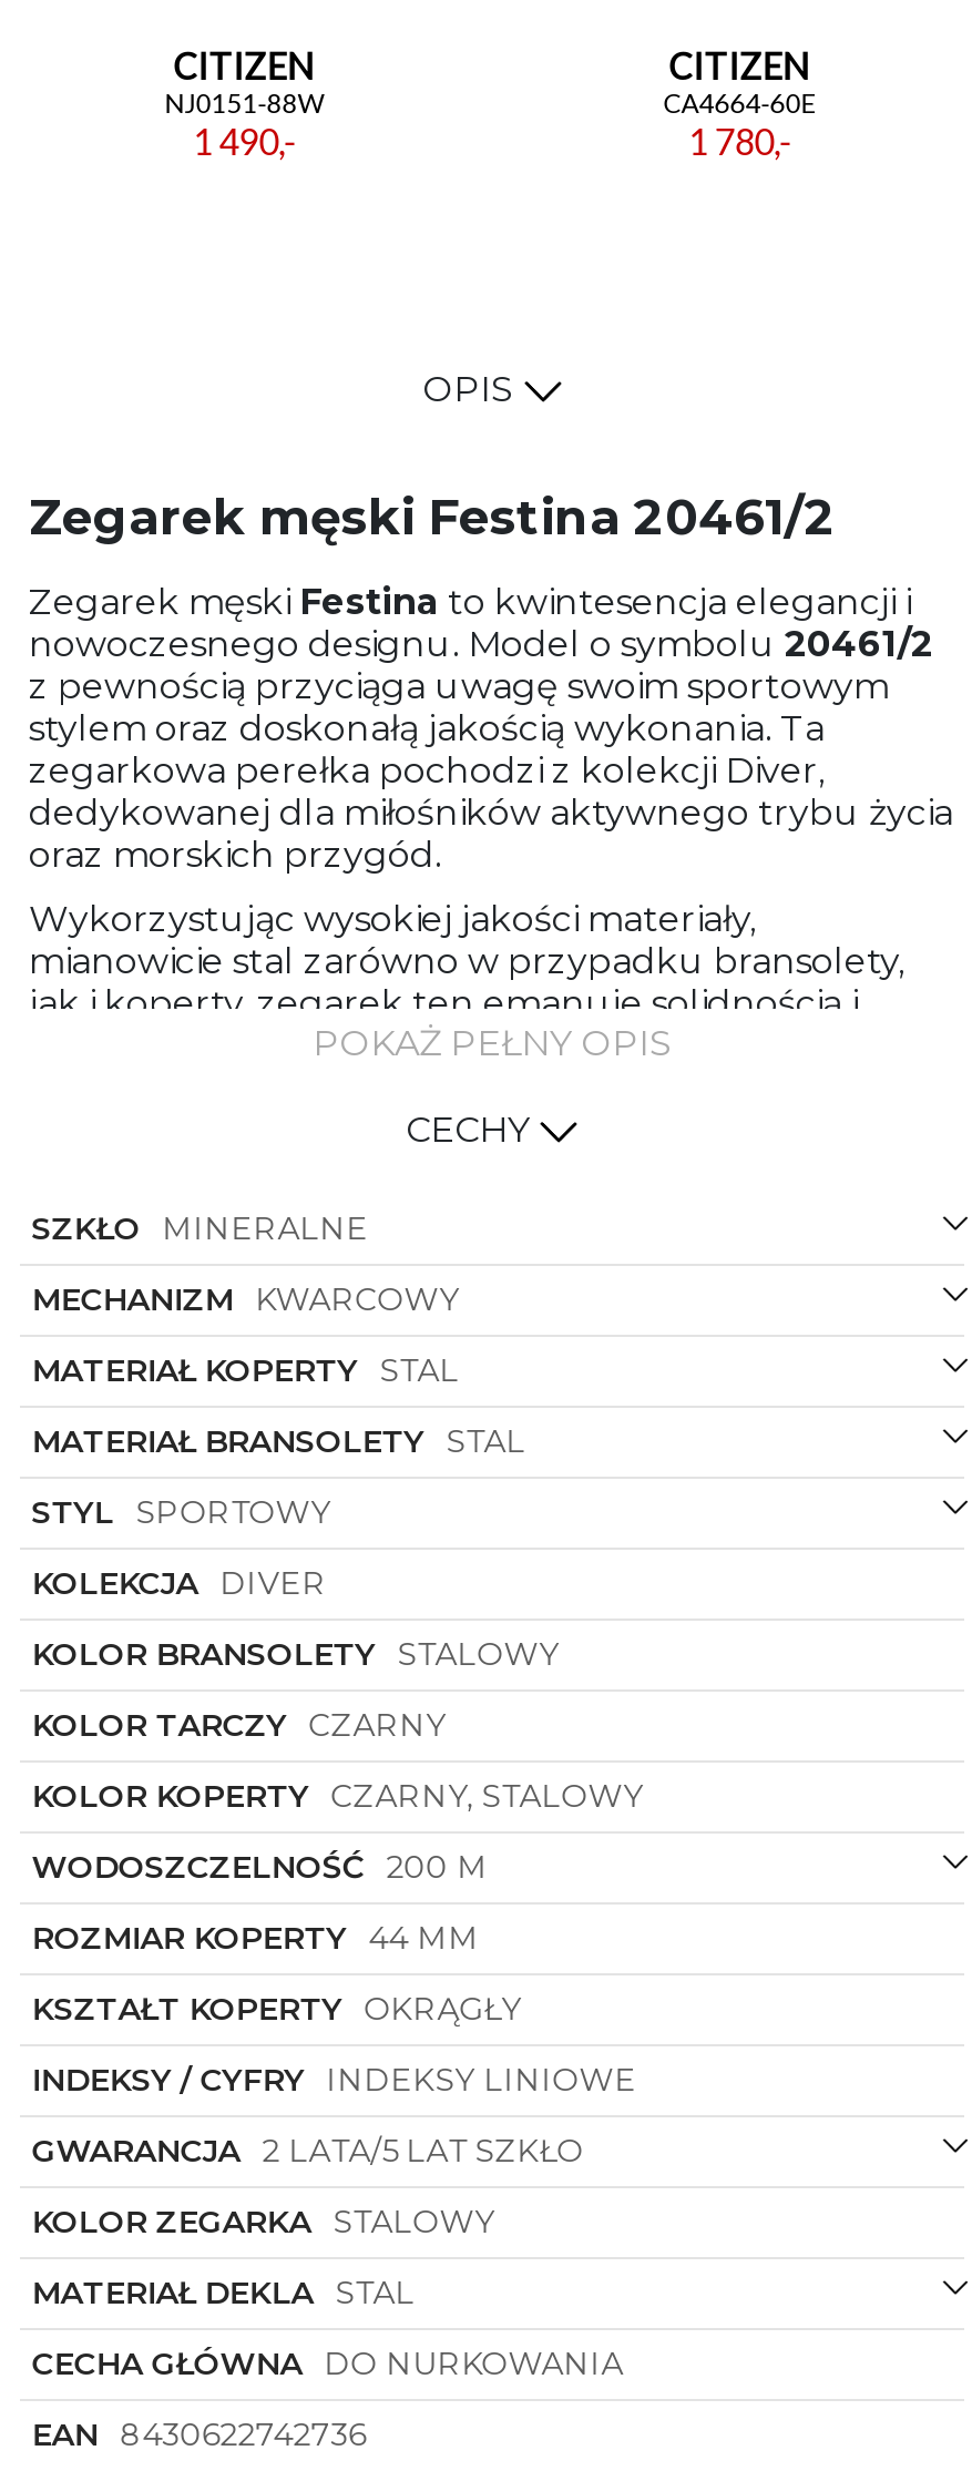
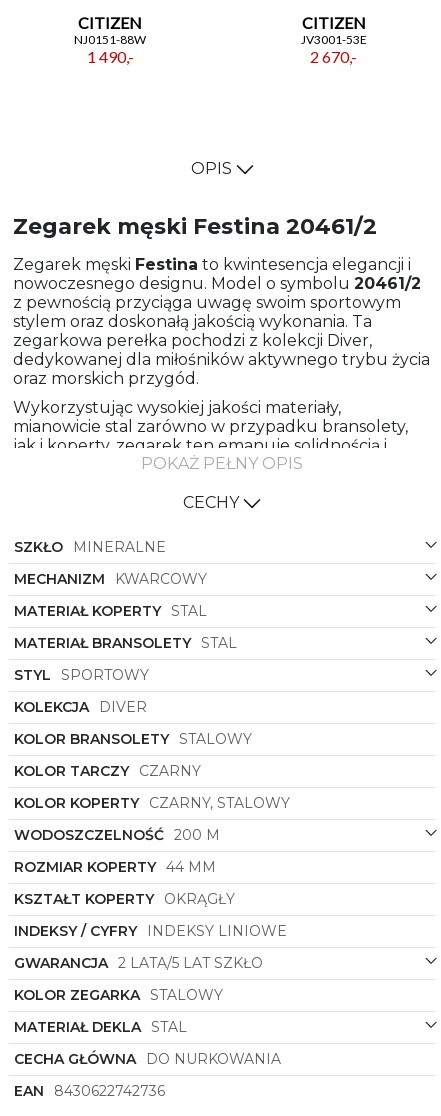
- CA4664-60E
- 1 780,-
+ JV3001-53E
+ 2 670,-
